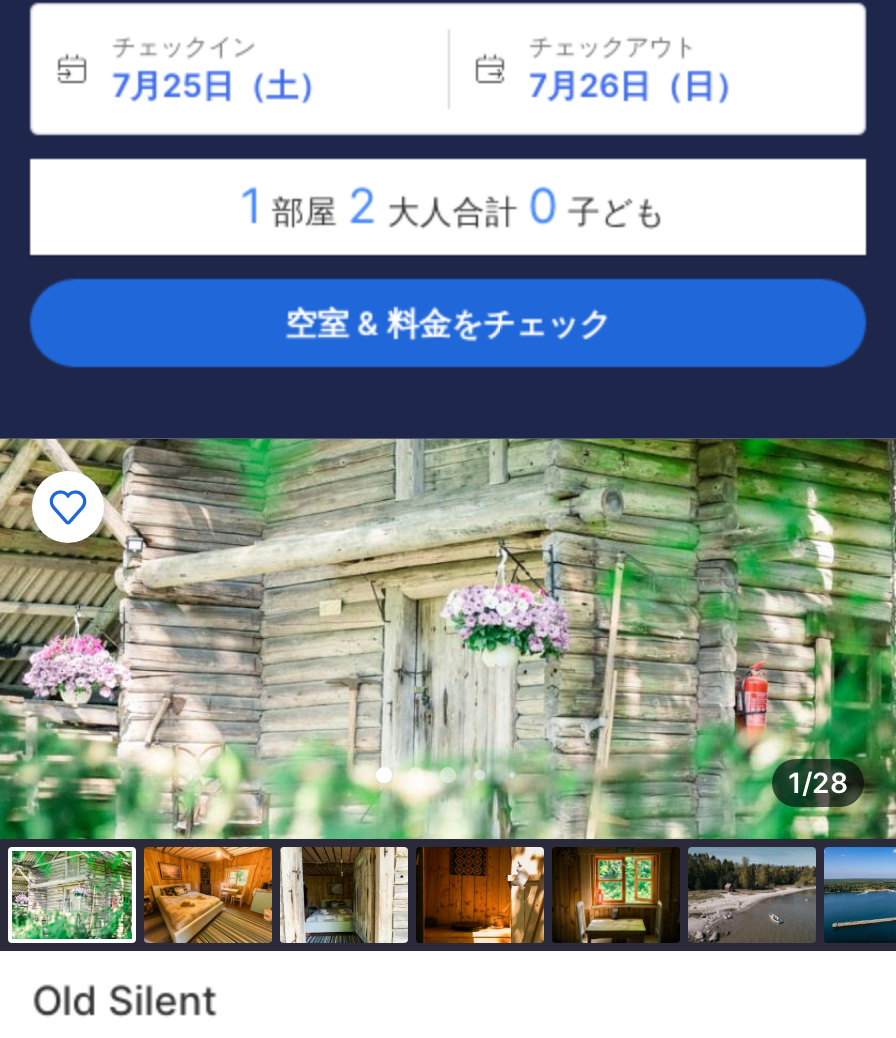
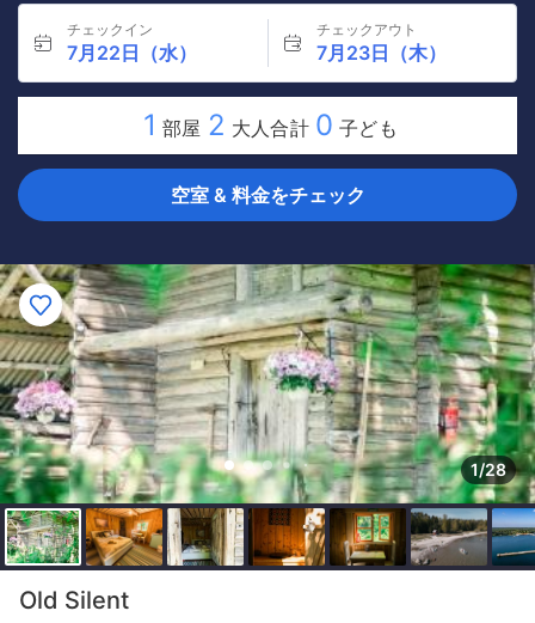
- 7月25日（土）
+ 7月22日（水）

- 7月26日（日）
+ 7月23日（木）
